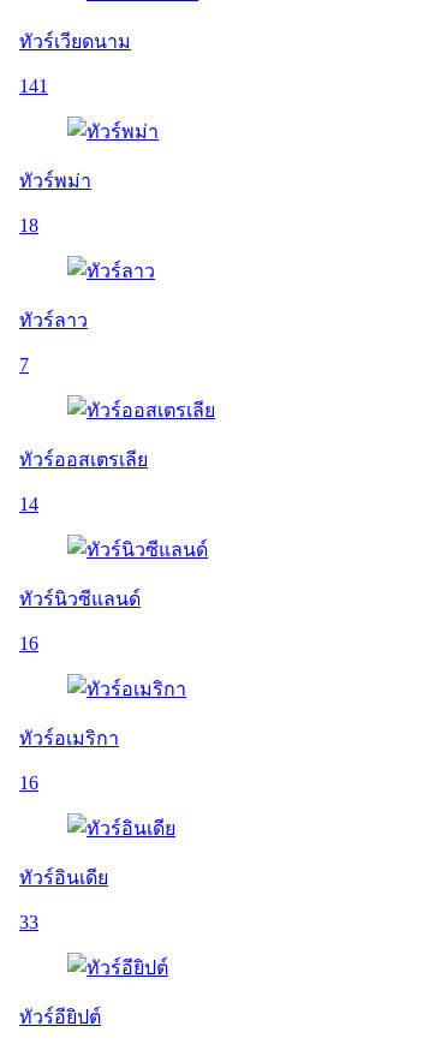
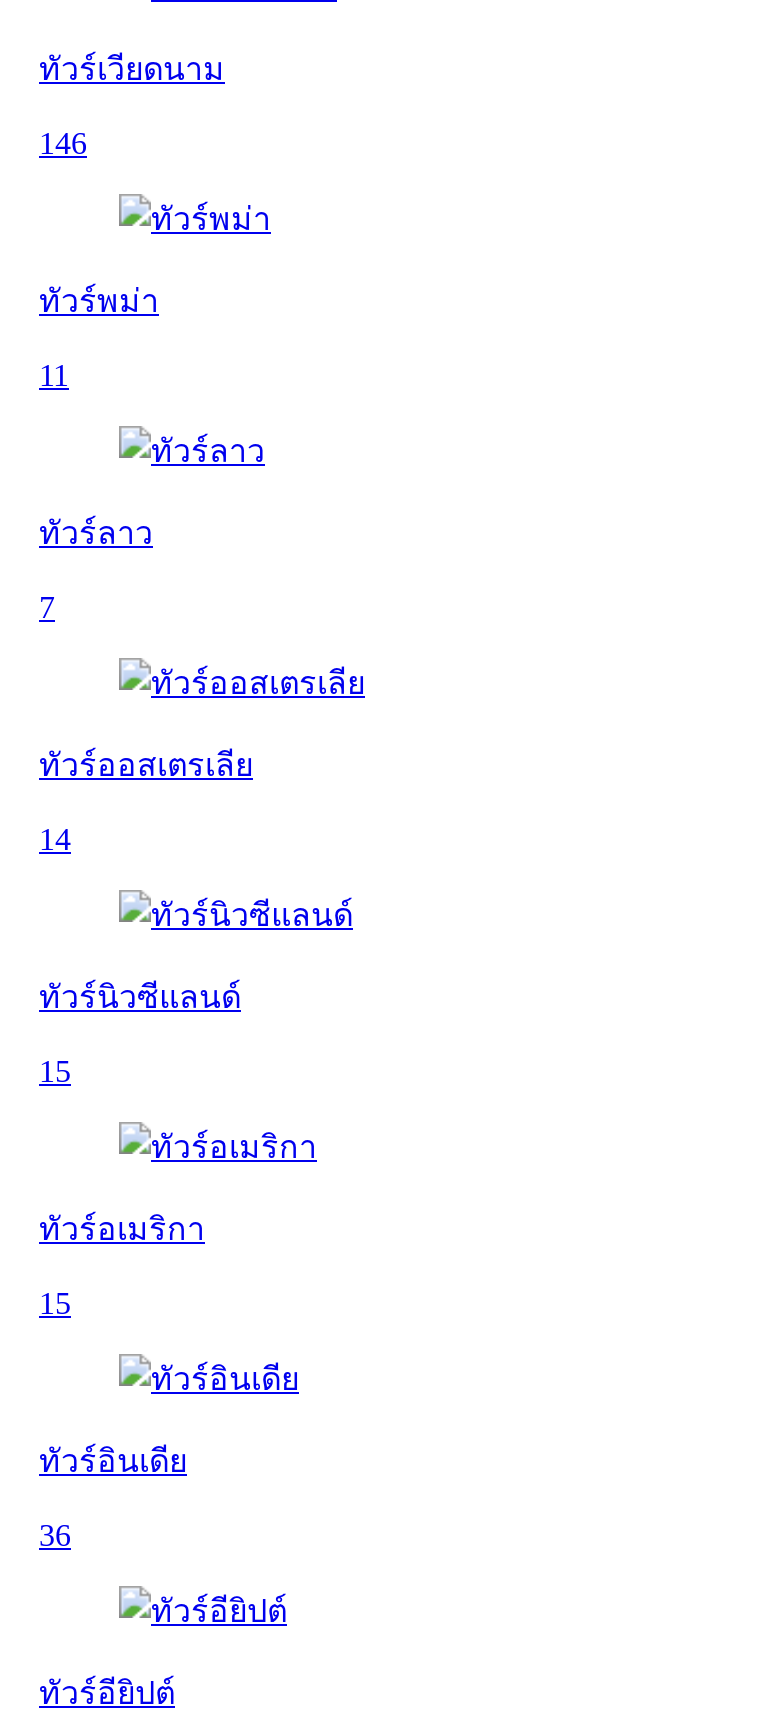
- 141
+ 146

- 18
+ 11

- 16
+ 15

- 16
+ 15

- 33
+ 36
